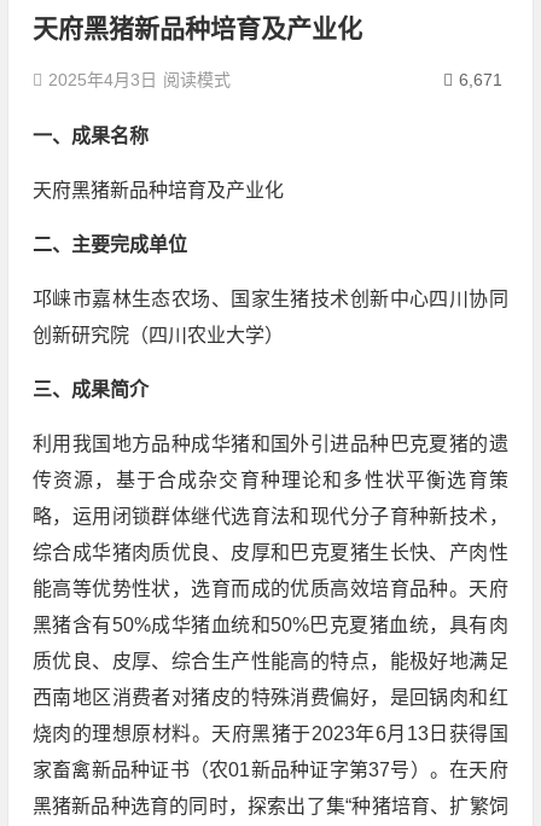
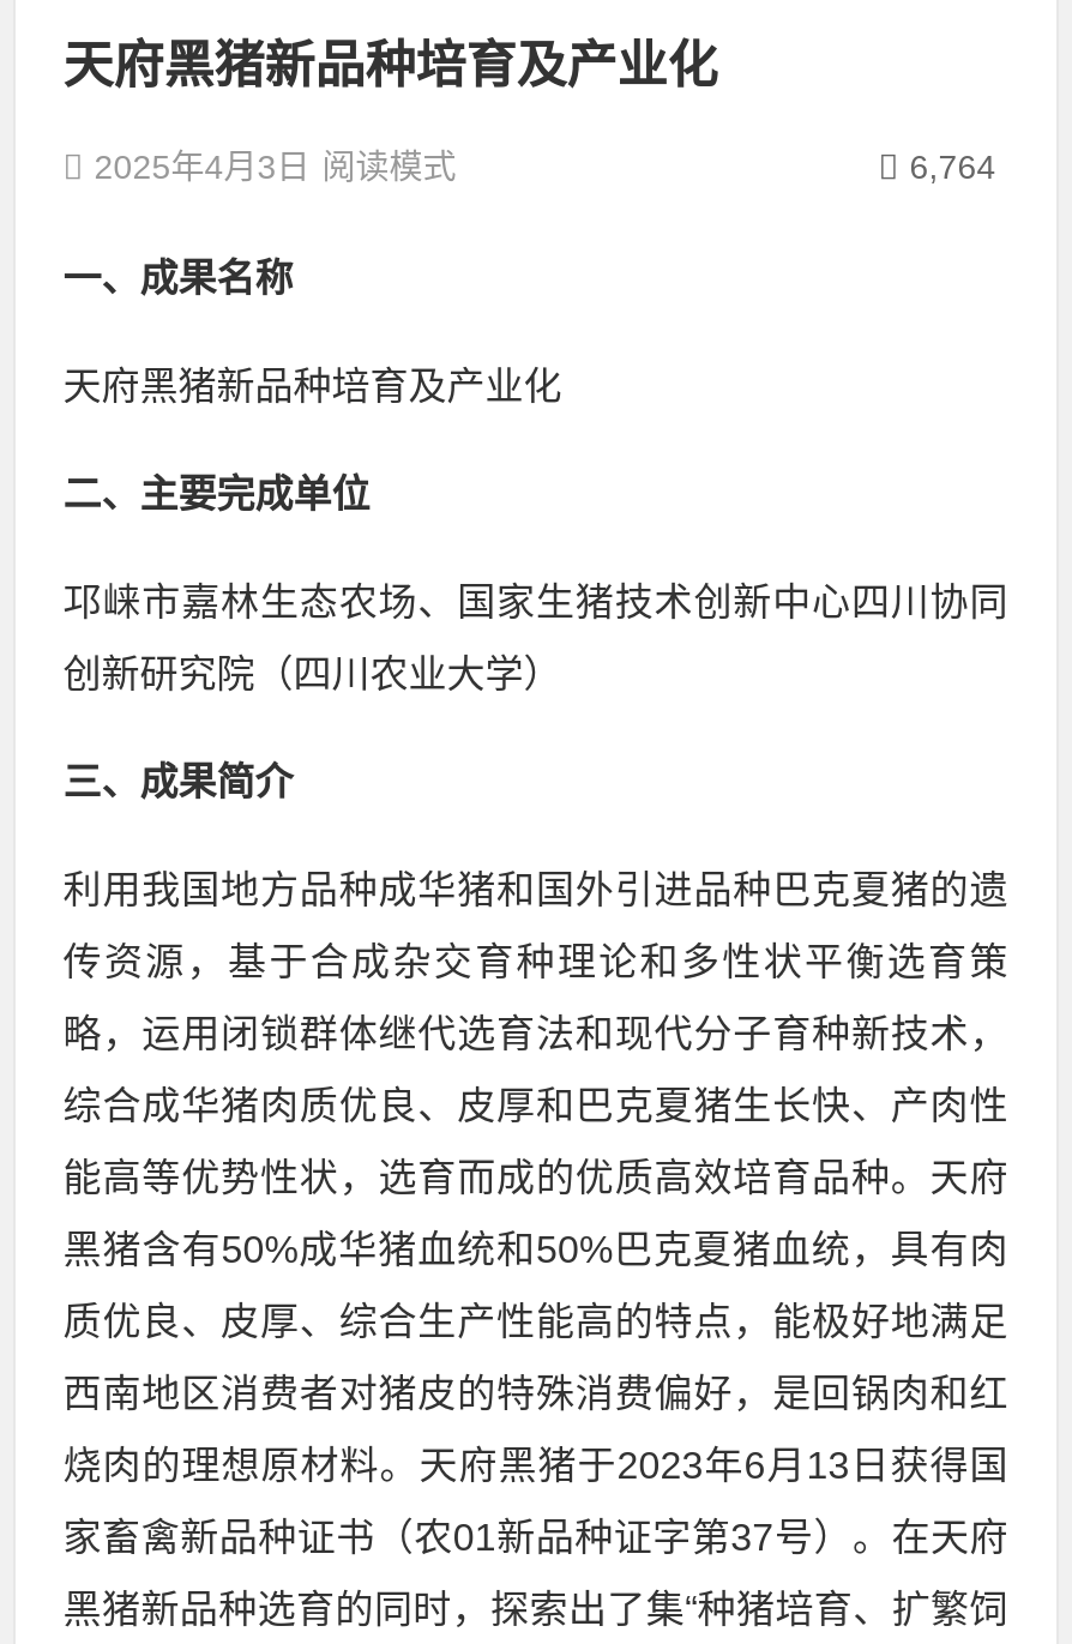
- 6,671
+ 6,764
